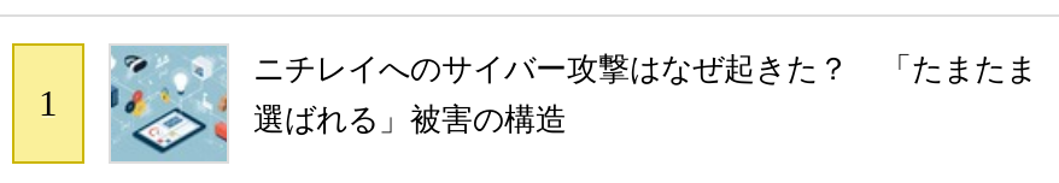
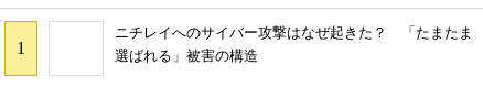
- [image]
